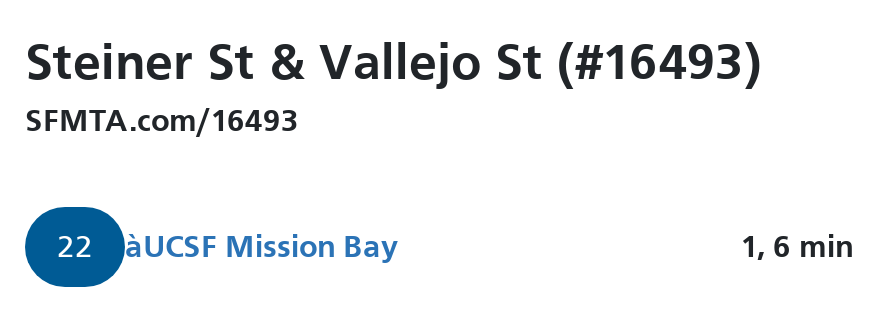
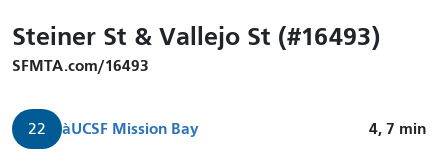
- 1, 6 min
+ 4, 7 min
